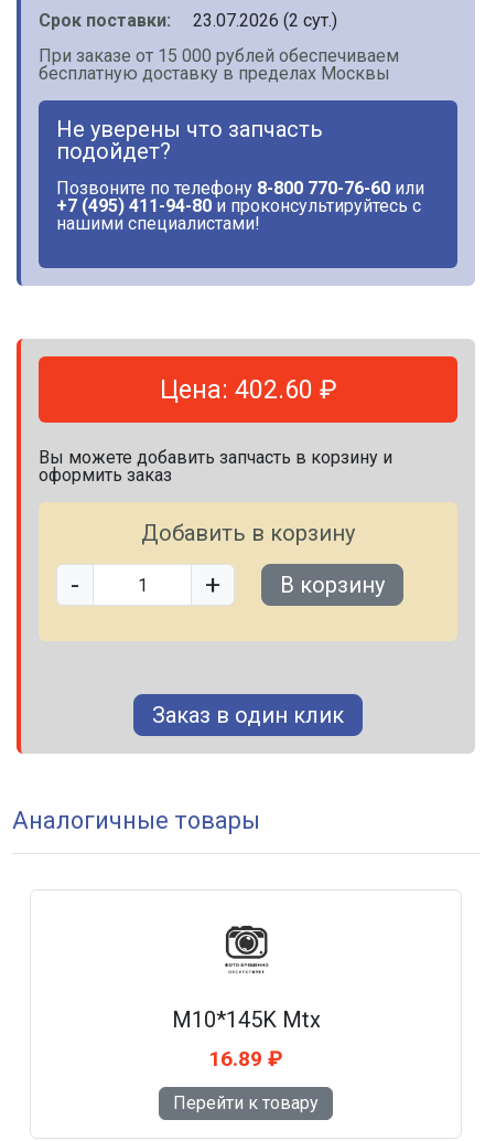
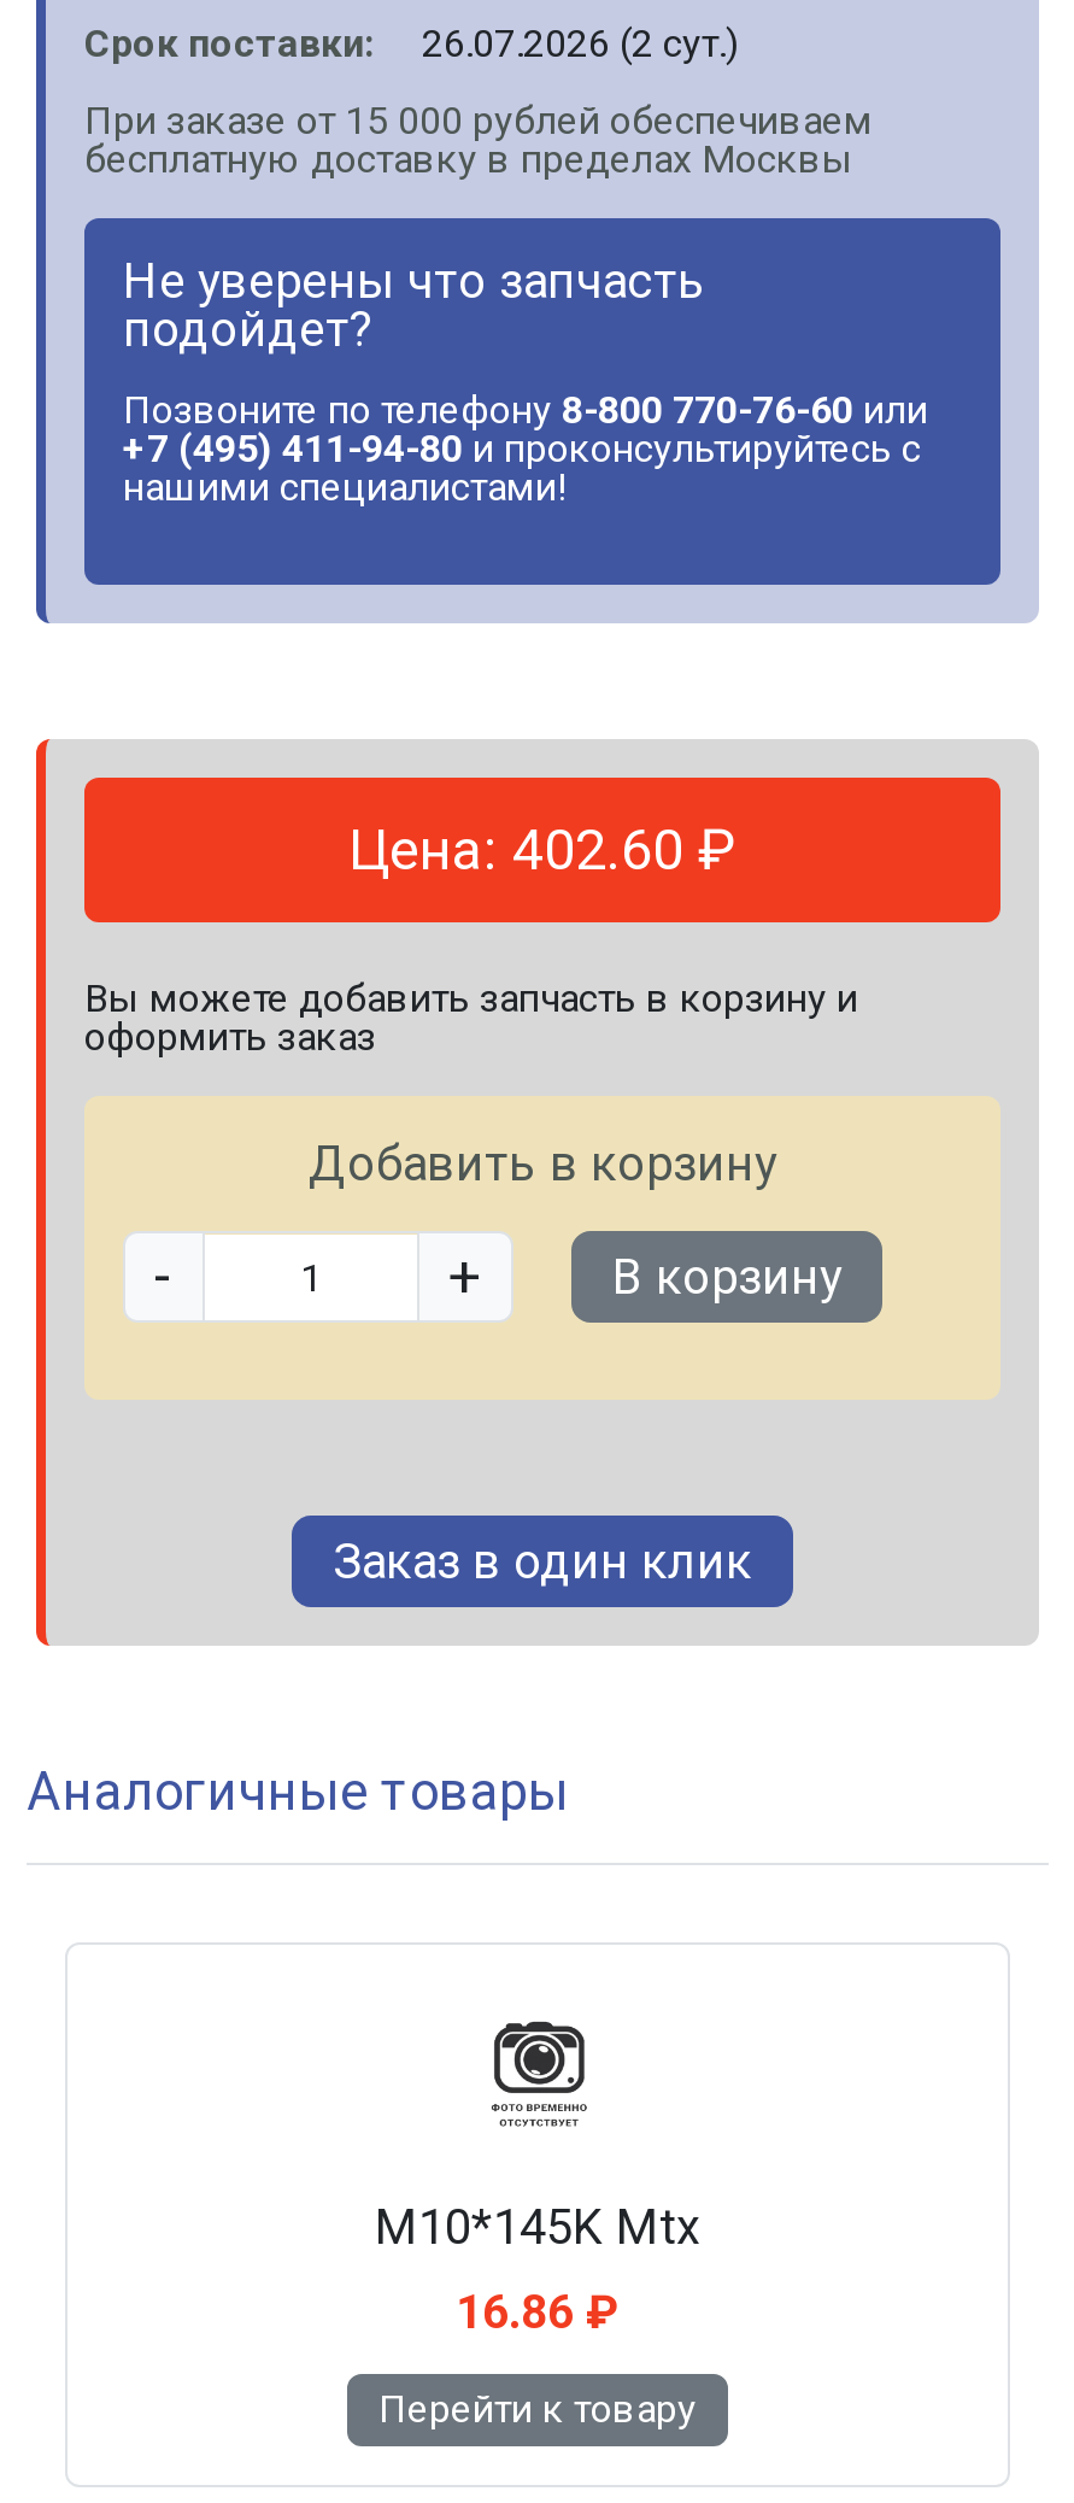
- Срок поставки: 23.07.2026 (2 сут.)
+ Срок поставки: 26.07.2026 (2 сут.)

- 16.89 ₽
+ 16.86 ₽
